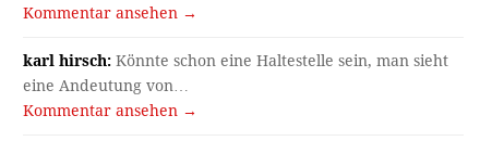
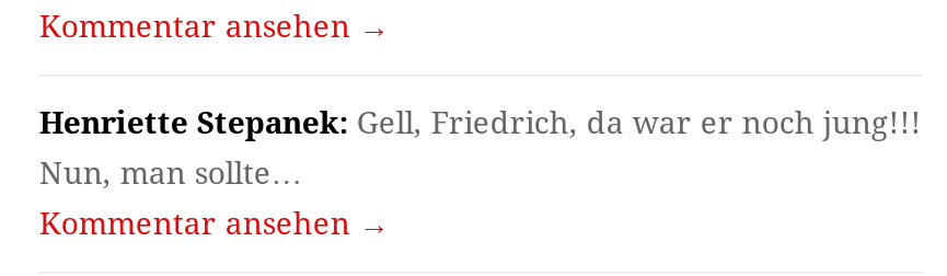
- karl hirsch: Könnte schon eine Haltestelle sein, man sieht
- eine Andeutung von…
+ Henriette Stepanek: Gell, Friedrich, da war er noch jung!!!
+ Nun, man sollte…
